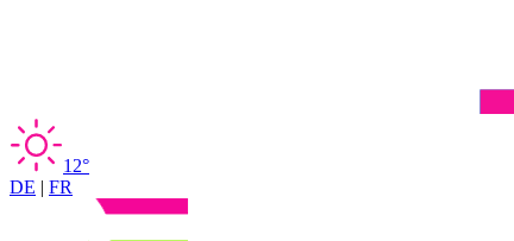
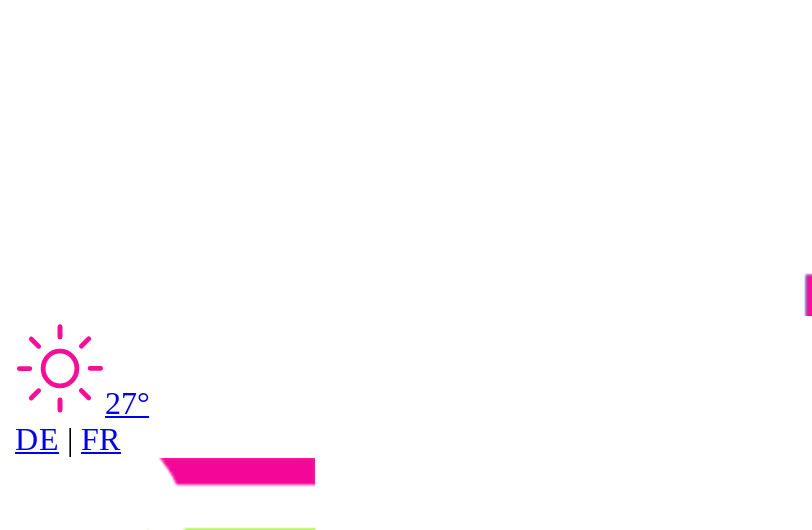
- 12°
+ 27°
